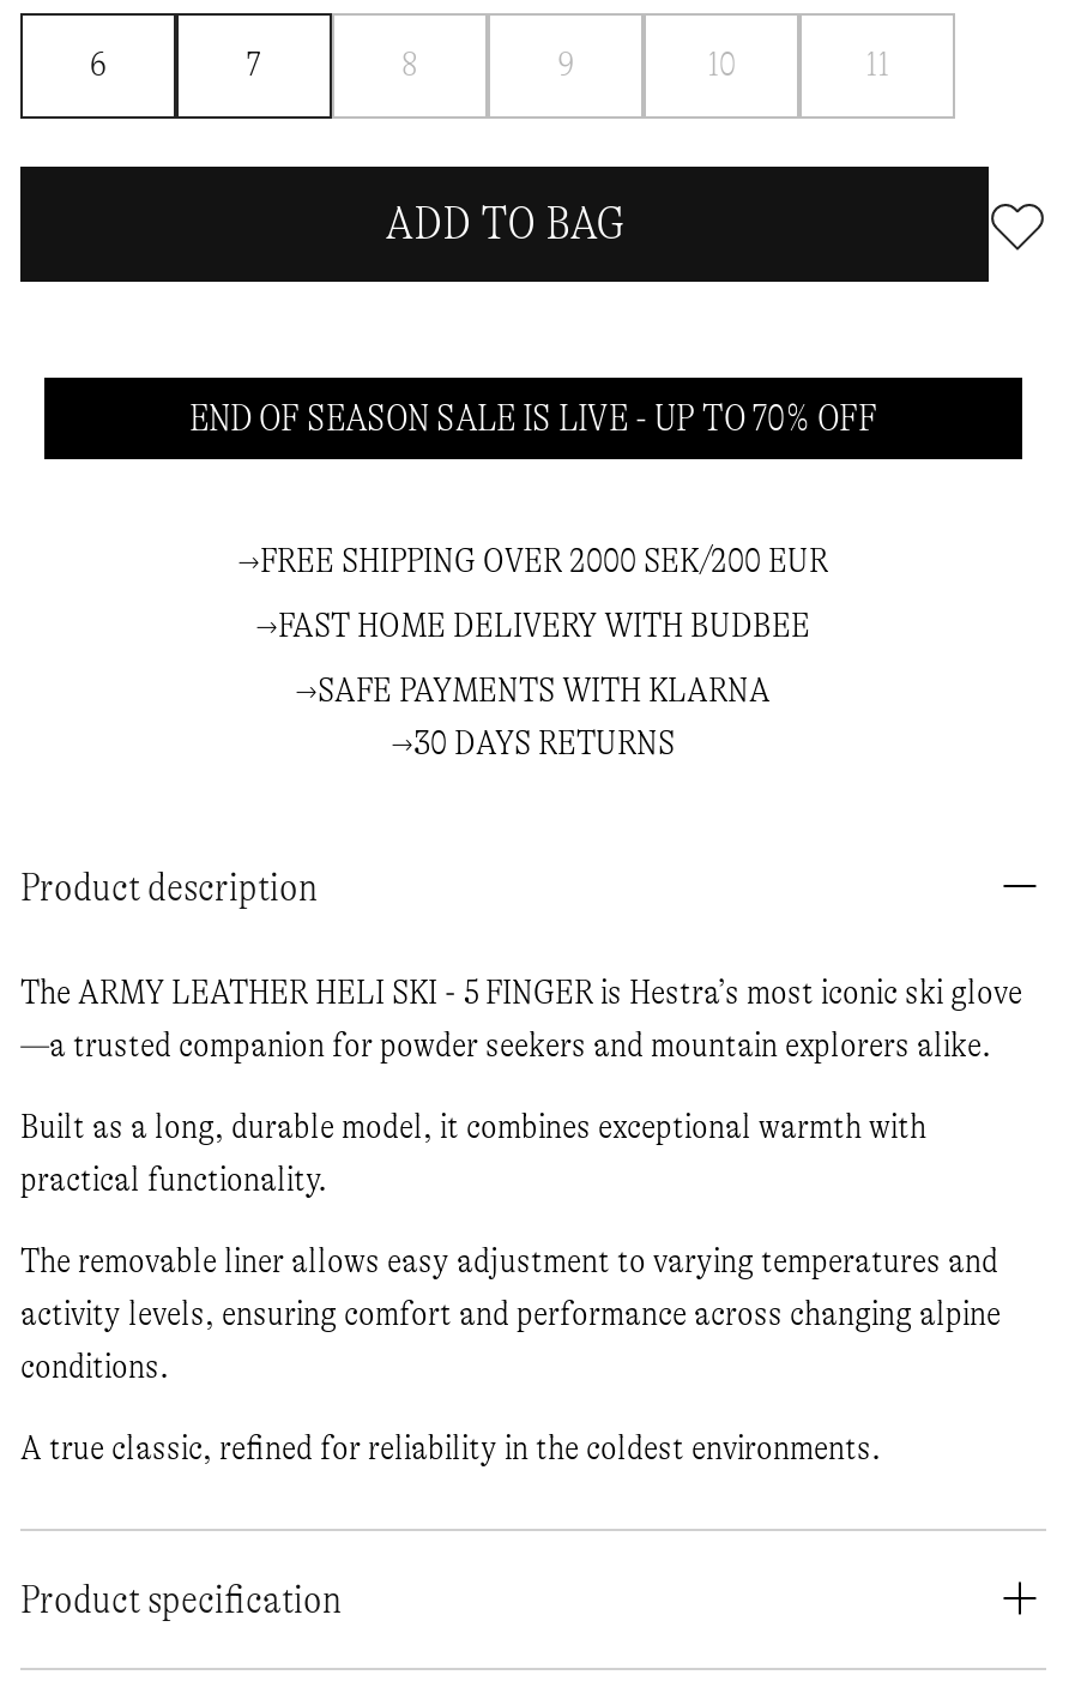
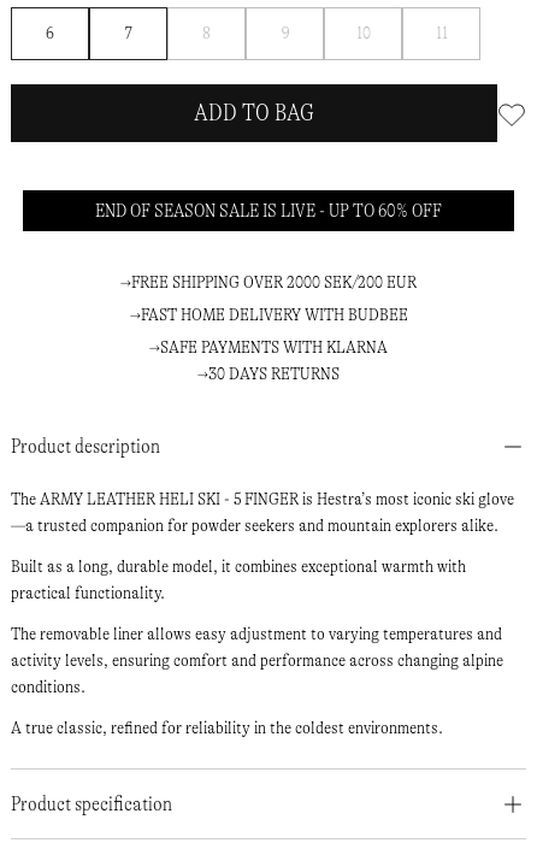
- END OF SEASON SALE IS LIVE - UP TO 70% OFF
+ END OF SEASON SALE IS LIVE - UP TO 60% OFF
